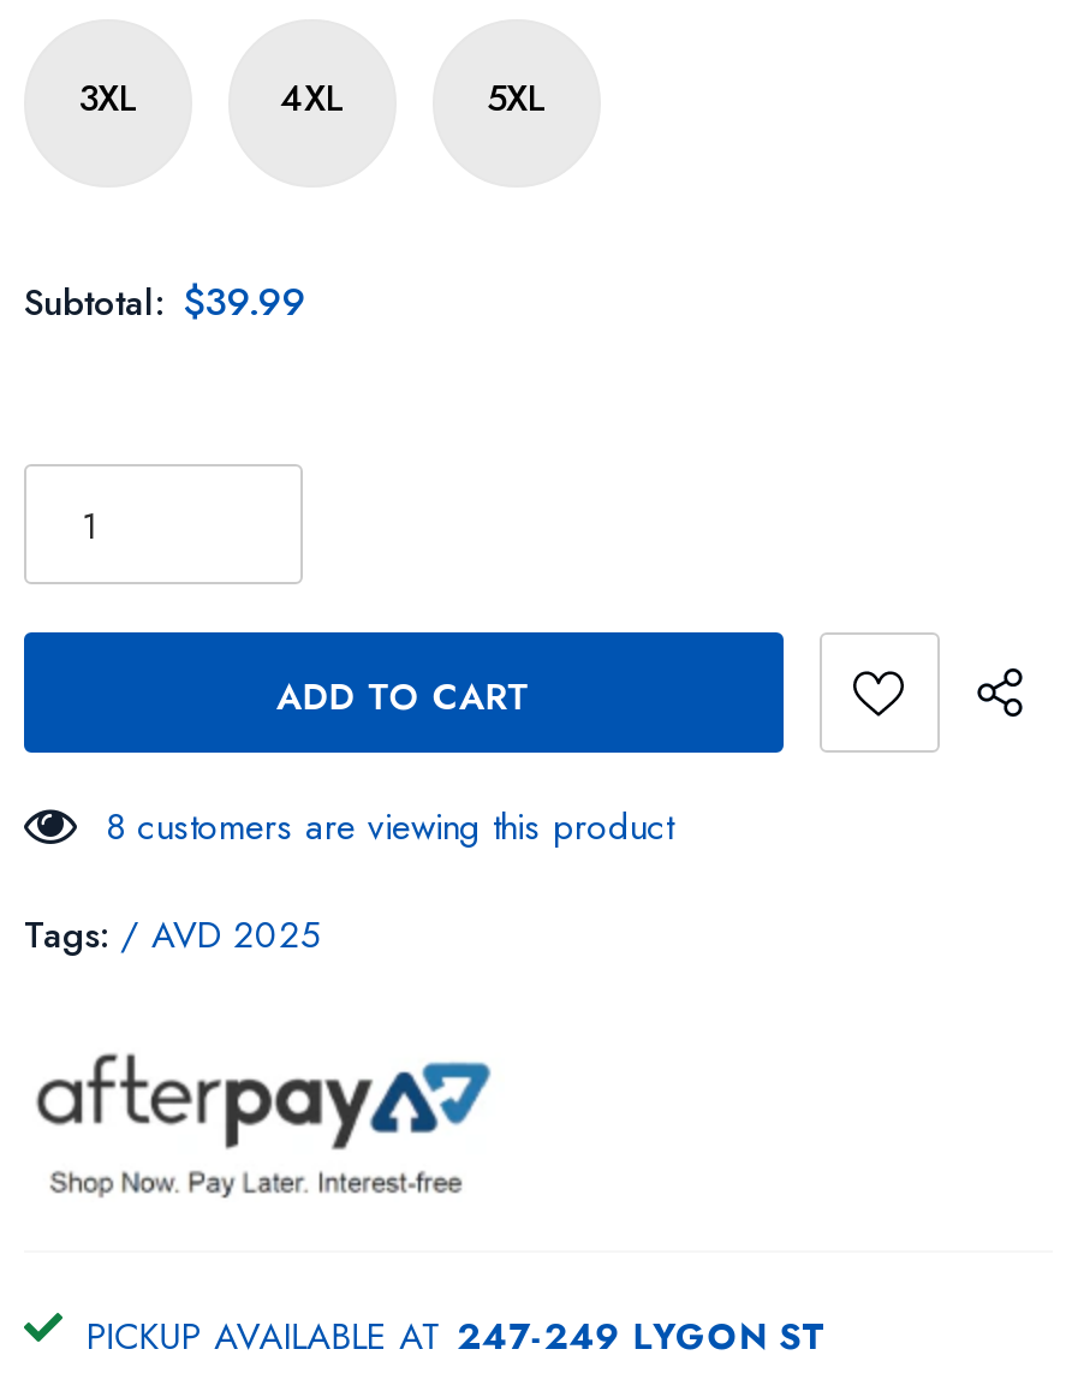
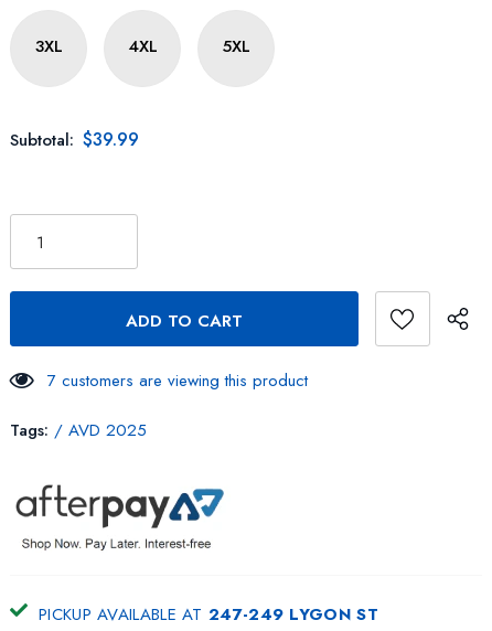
- 8 customers are viewing this product
+ 7 customers are viewing this product
